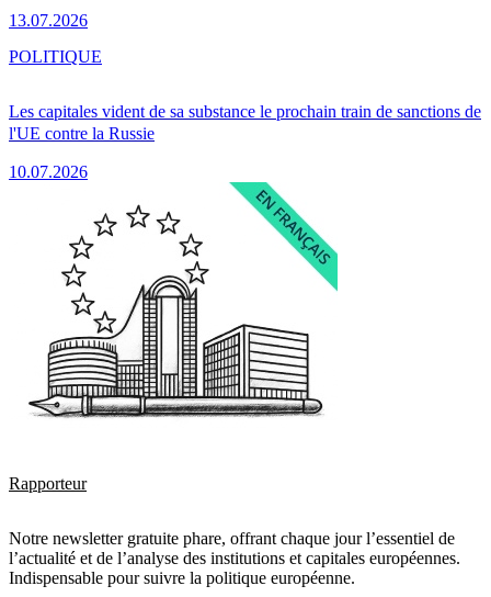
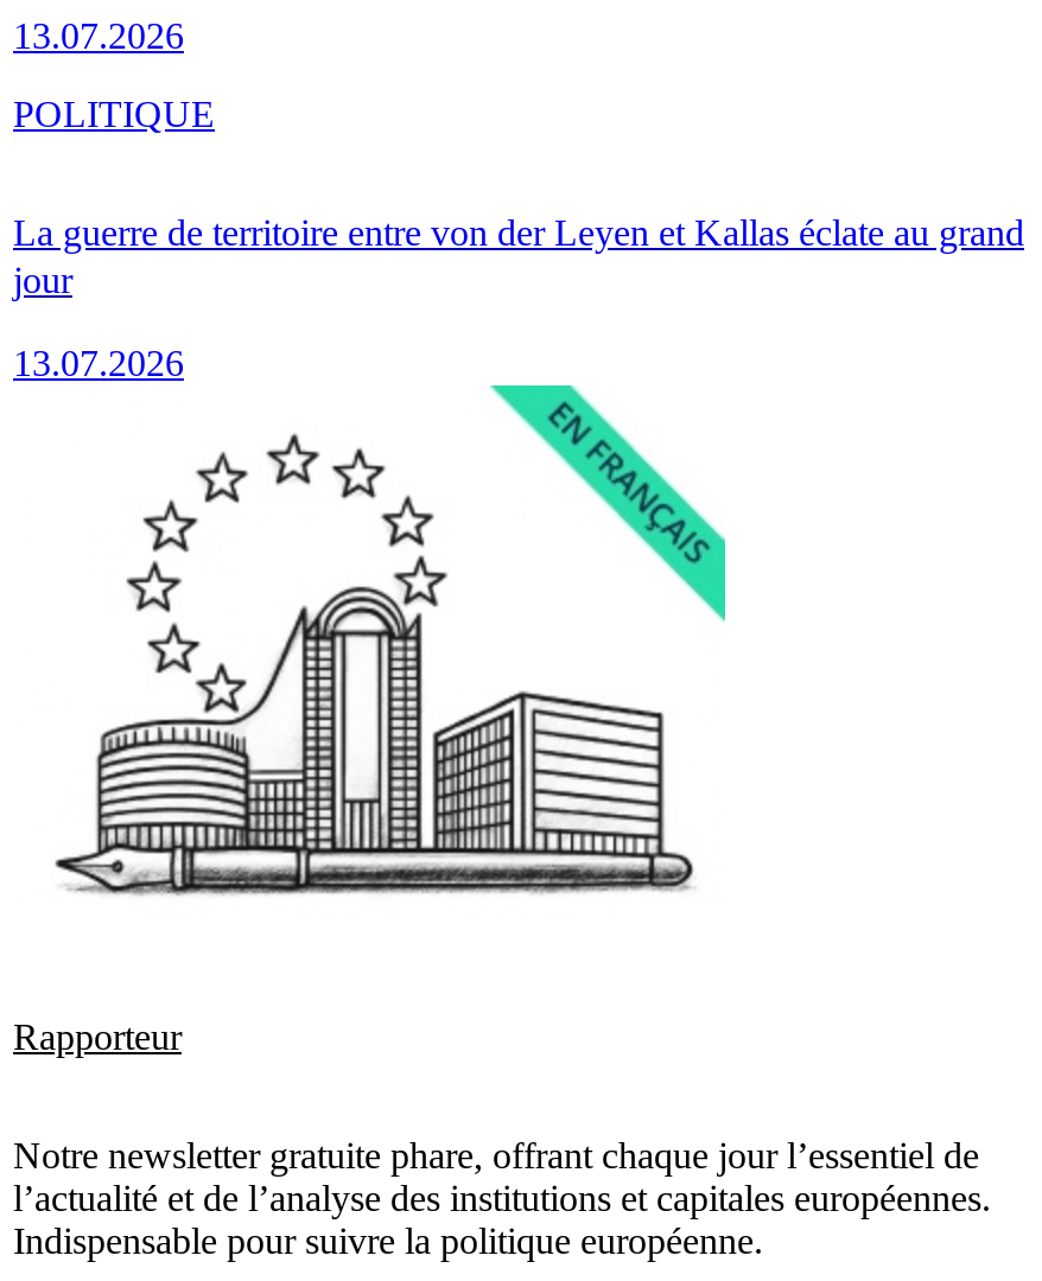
- Les capitales vident de sa substance le prochain train de sanctions de
- l'UE contre la Russie
+ La guerre de territoire entre von der Leyen et Kallas éclate au grand
+ jour

- 10.07.2026
+ 13.07.2026
